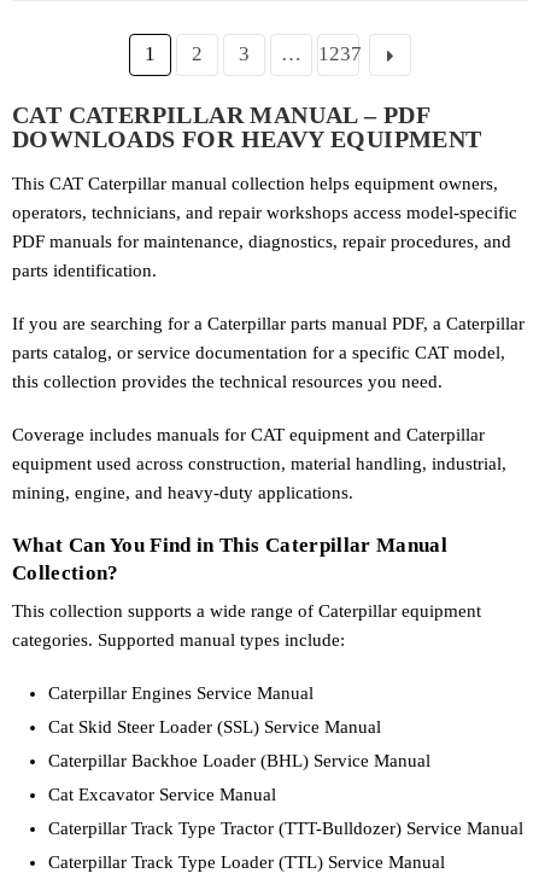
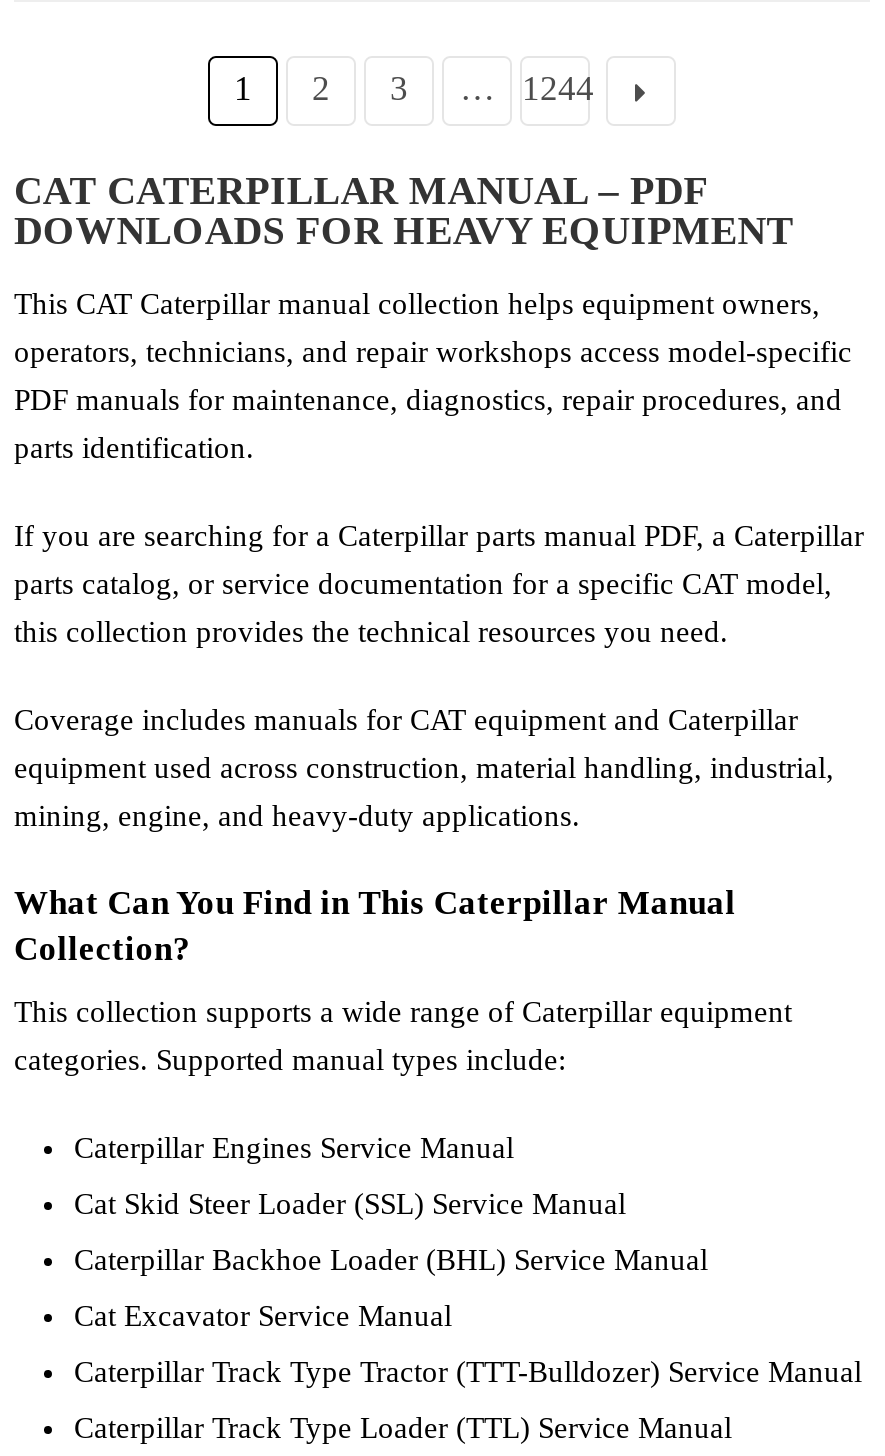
- 1237
+ 1244
